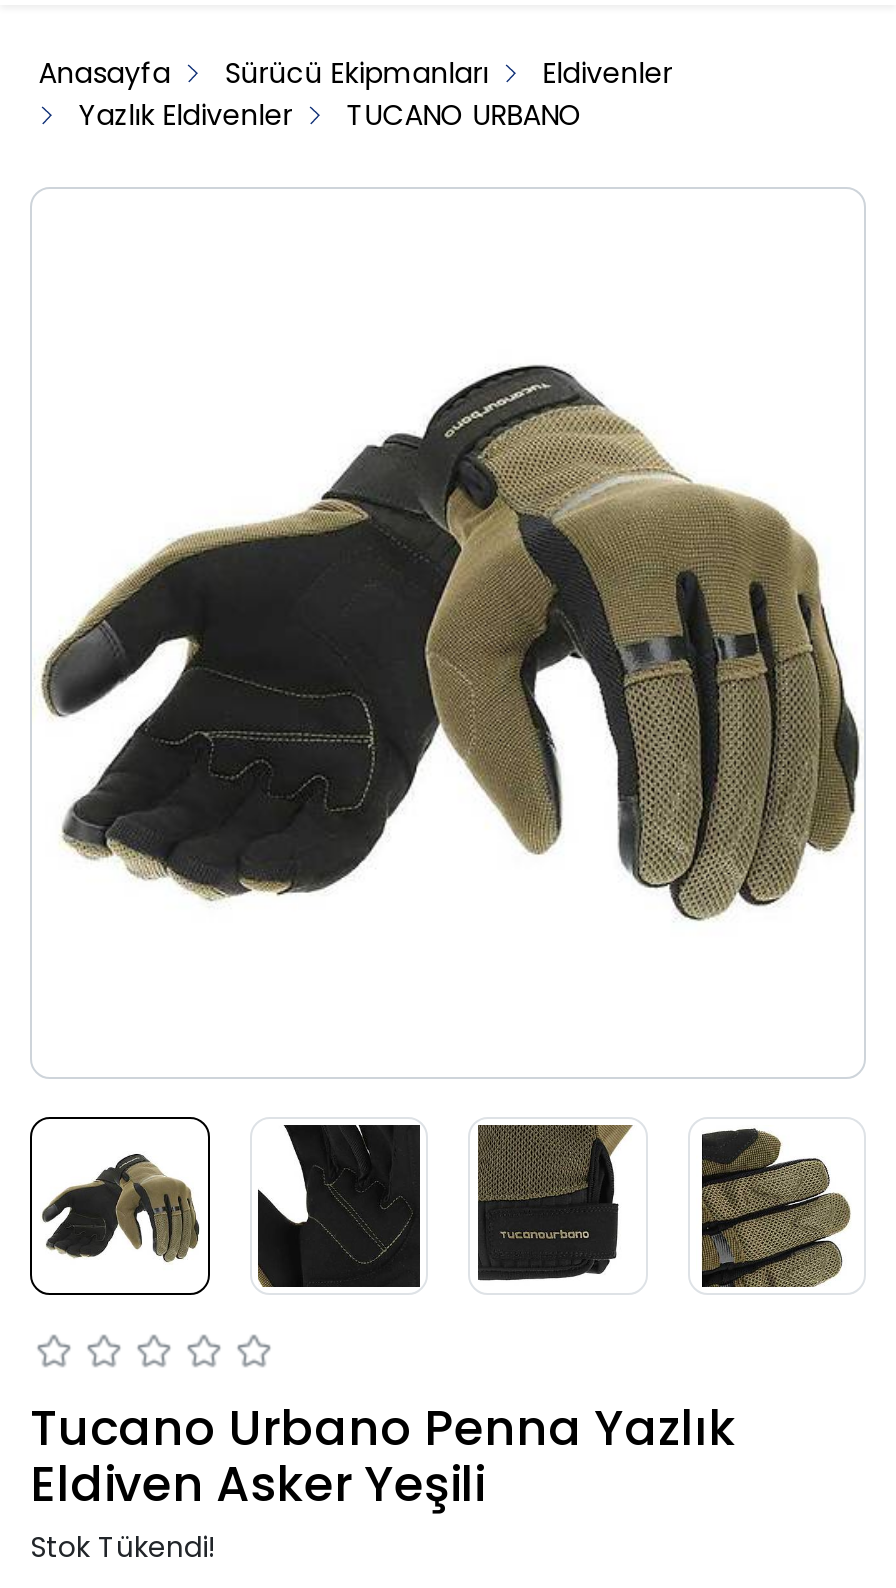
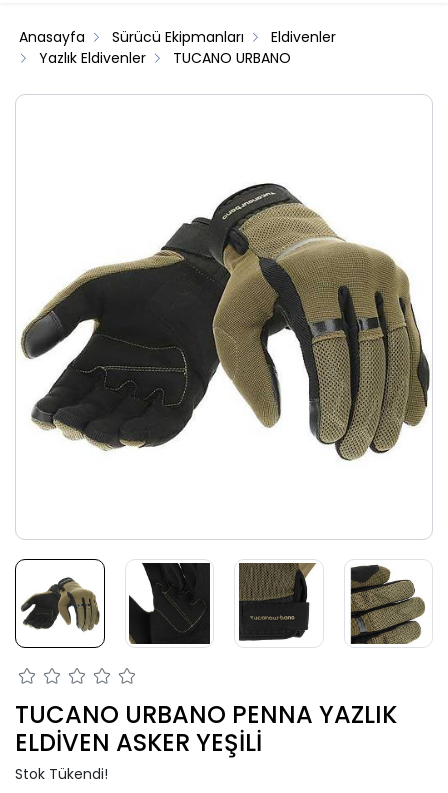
- Tucano Urbano Penna Yazlık
- Eldiven Asker Yeşili
+ TUCANO URBANO PENNA YAZLIK
+ ELDİVEN ASKER YEŞİLİ
